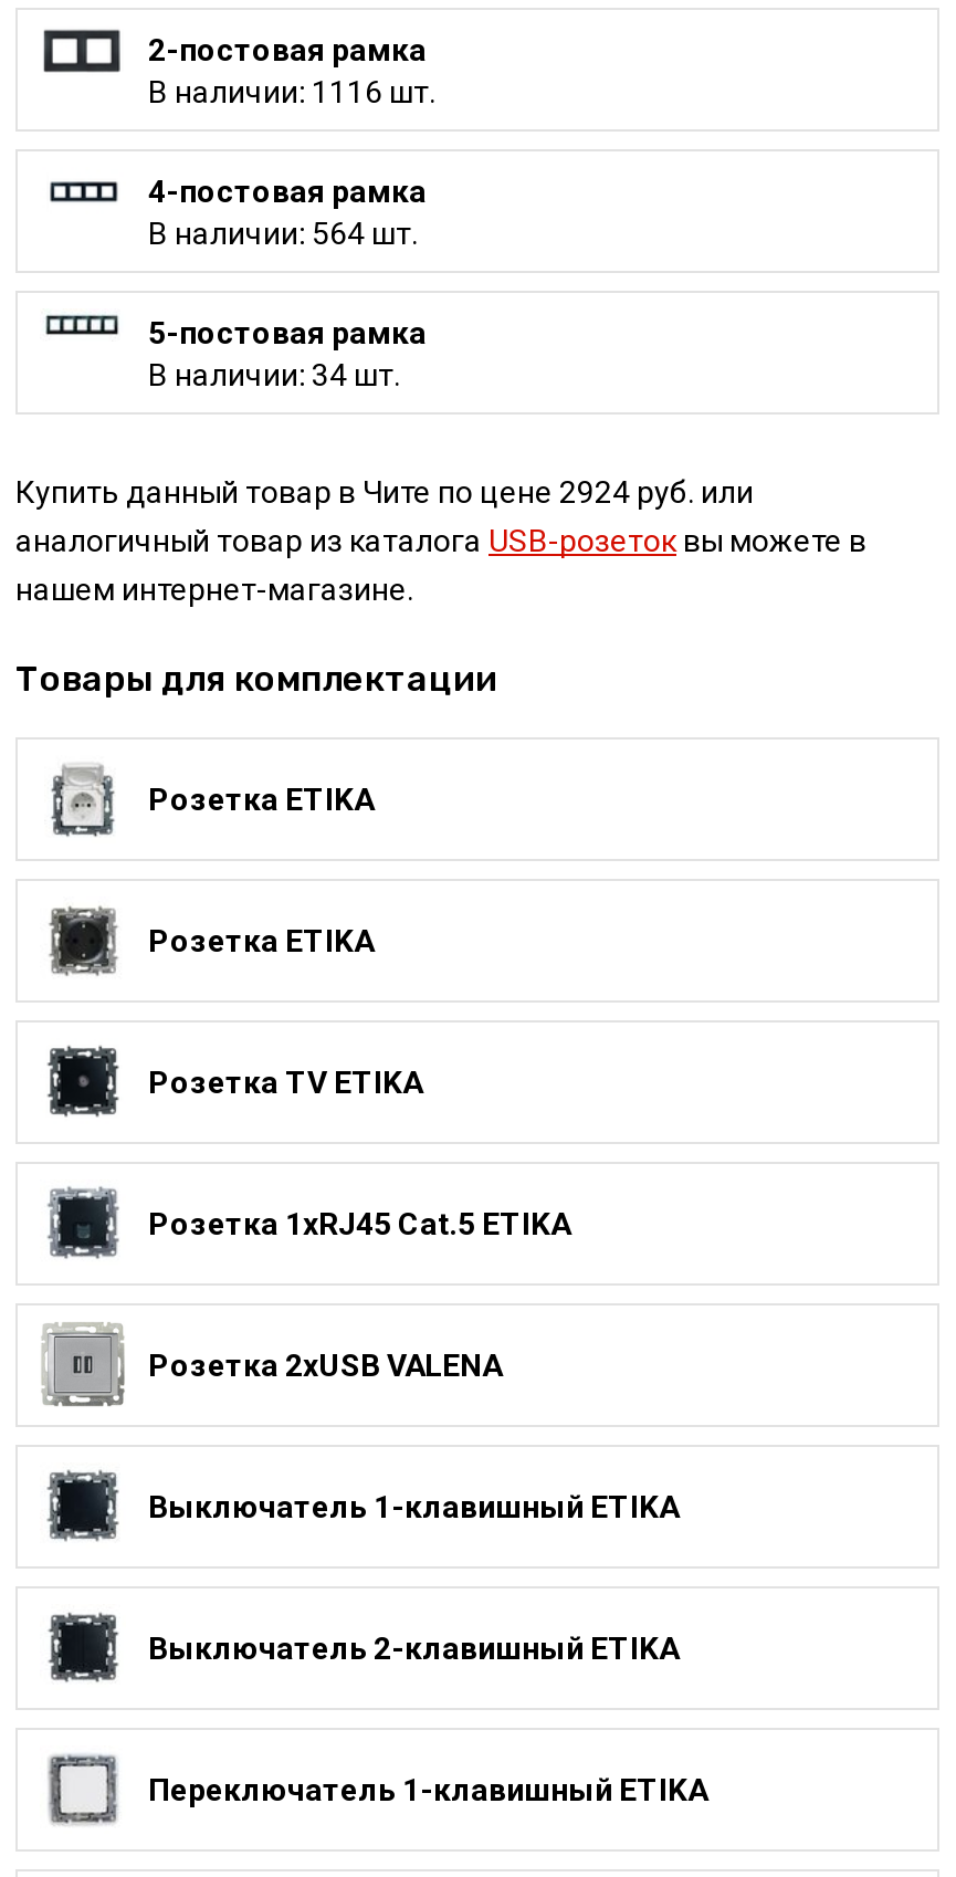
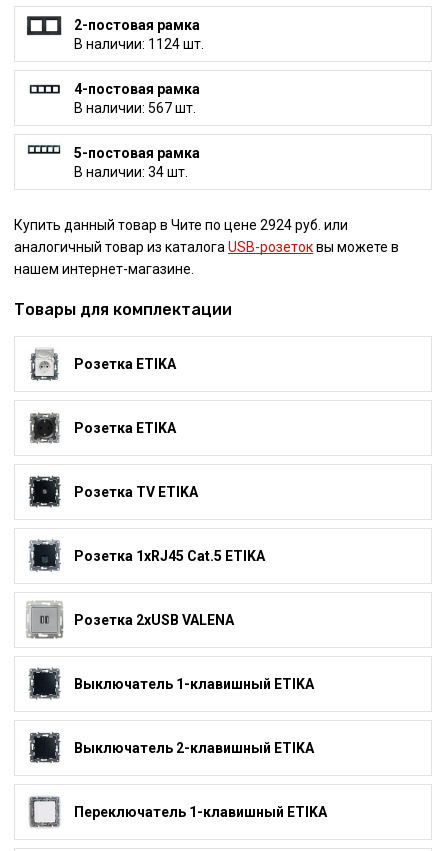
- В наличии: 1116 шт.
+ В наличии: 1124 шт.

- В наличии: 564 шт.
+ В наличии: 567 шт.
